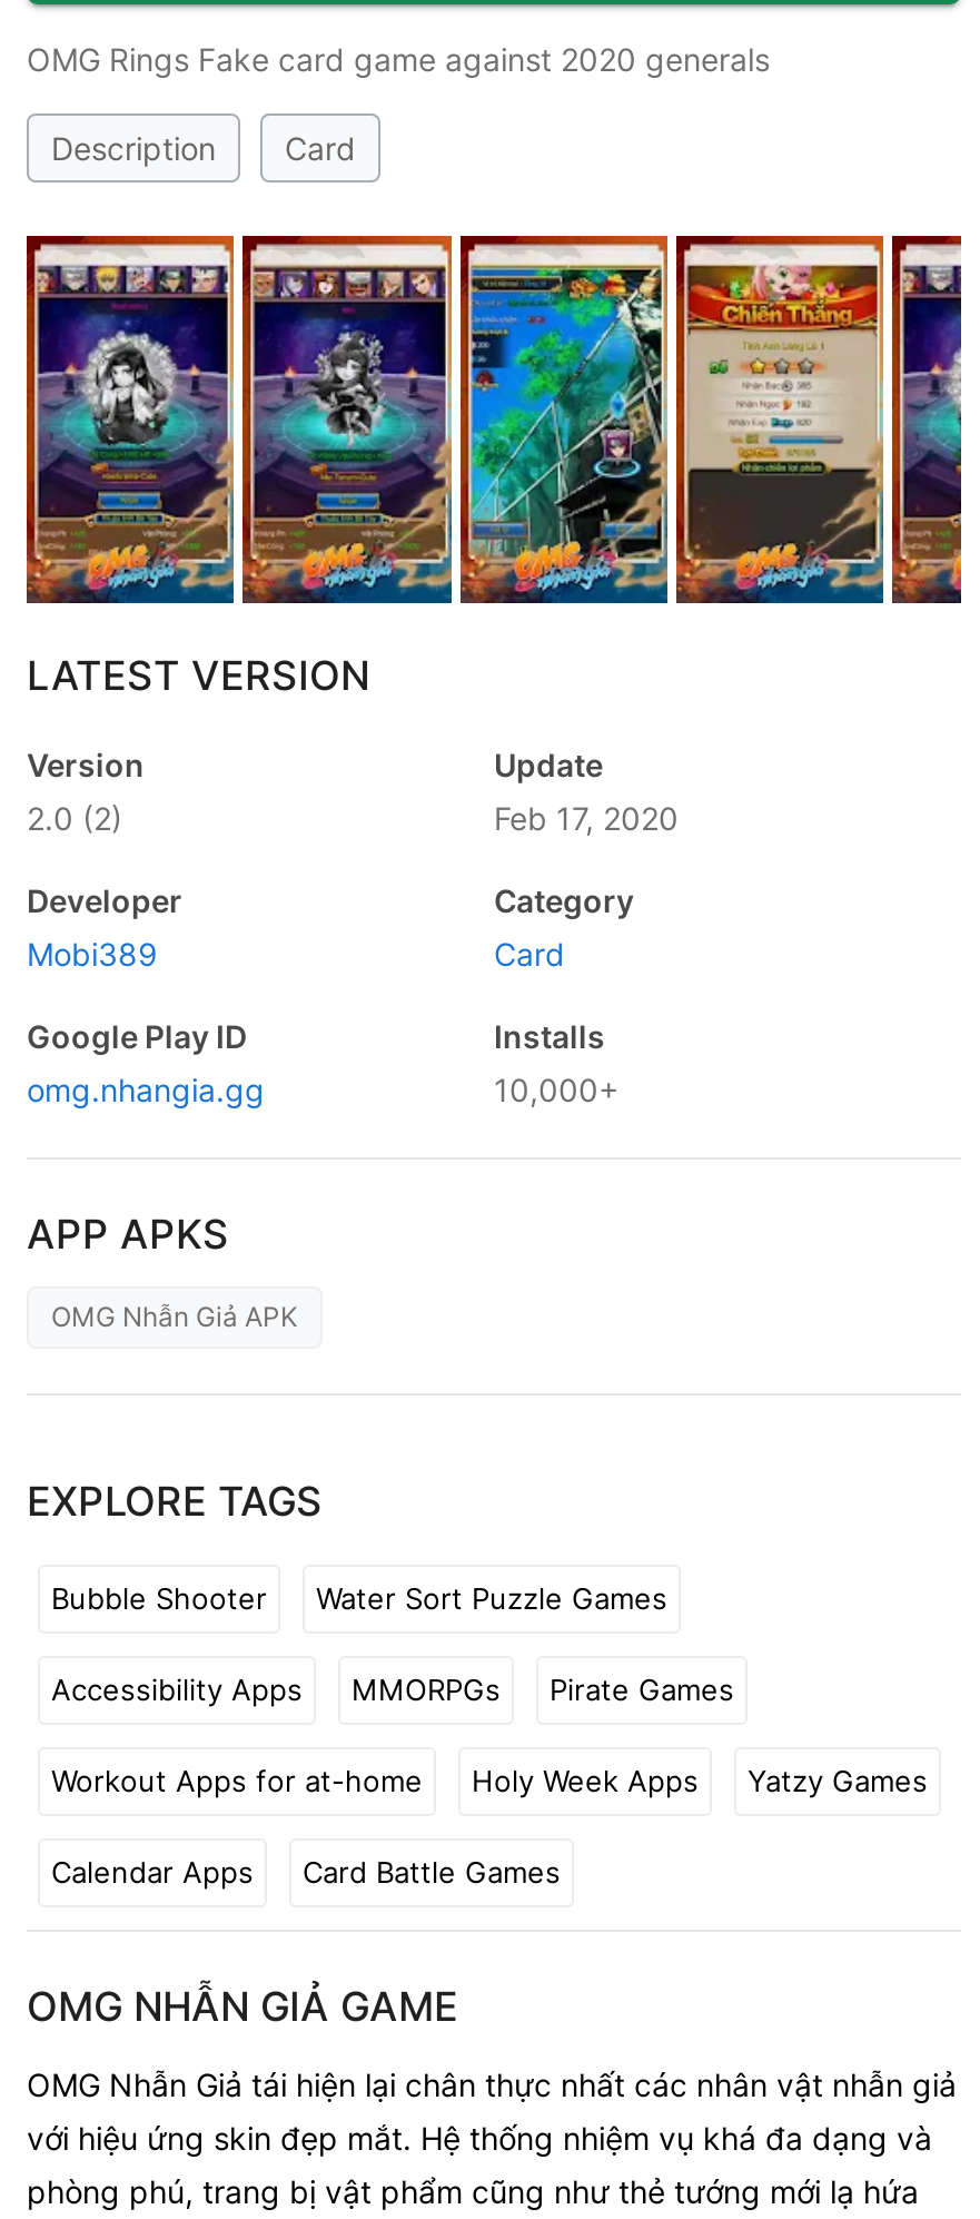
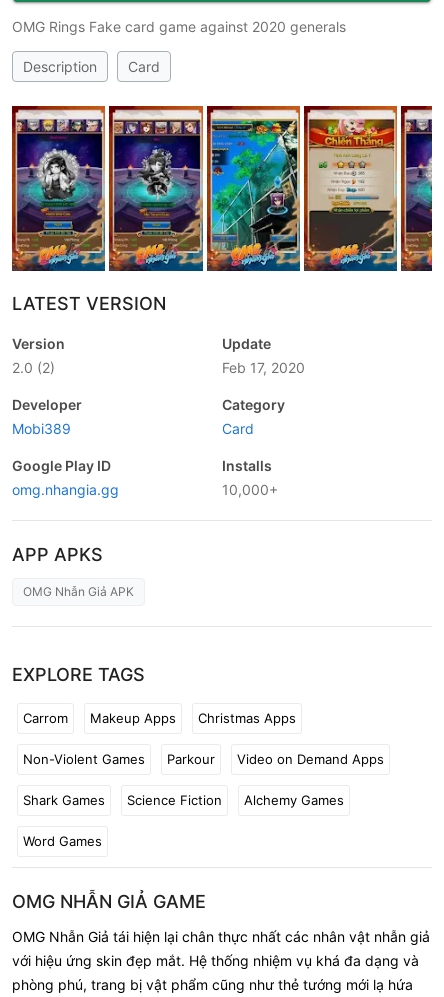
- Bubble Shooter
- Water Sort Puzzle Games
+ Carrom
+ Makeup Apps
+ Christmas Apps

- Accessibility Apps
- MMORPGs
- Pirate Games
+ Non-Violent Games
+ Parkour
+ Video on Demand Apps

- Workout Apps for at-home
- Holy Week Apps
- Yatzy Games
+ Shark Games
+ Science Fiction
+ Alchemy Games

- Calendar Apps
- Card Battle Games
+ Word Games
